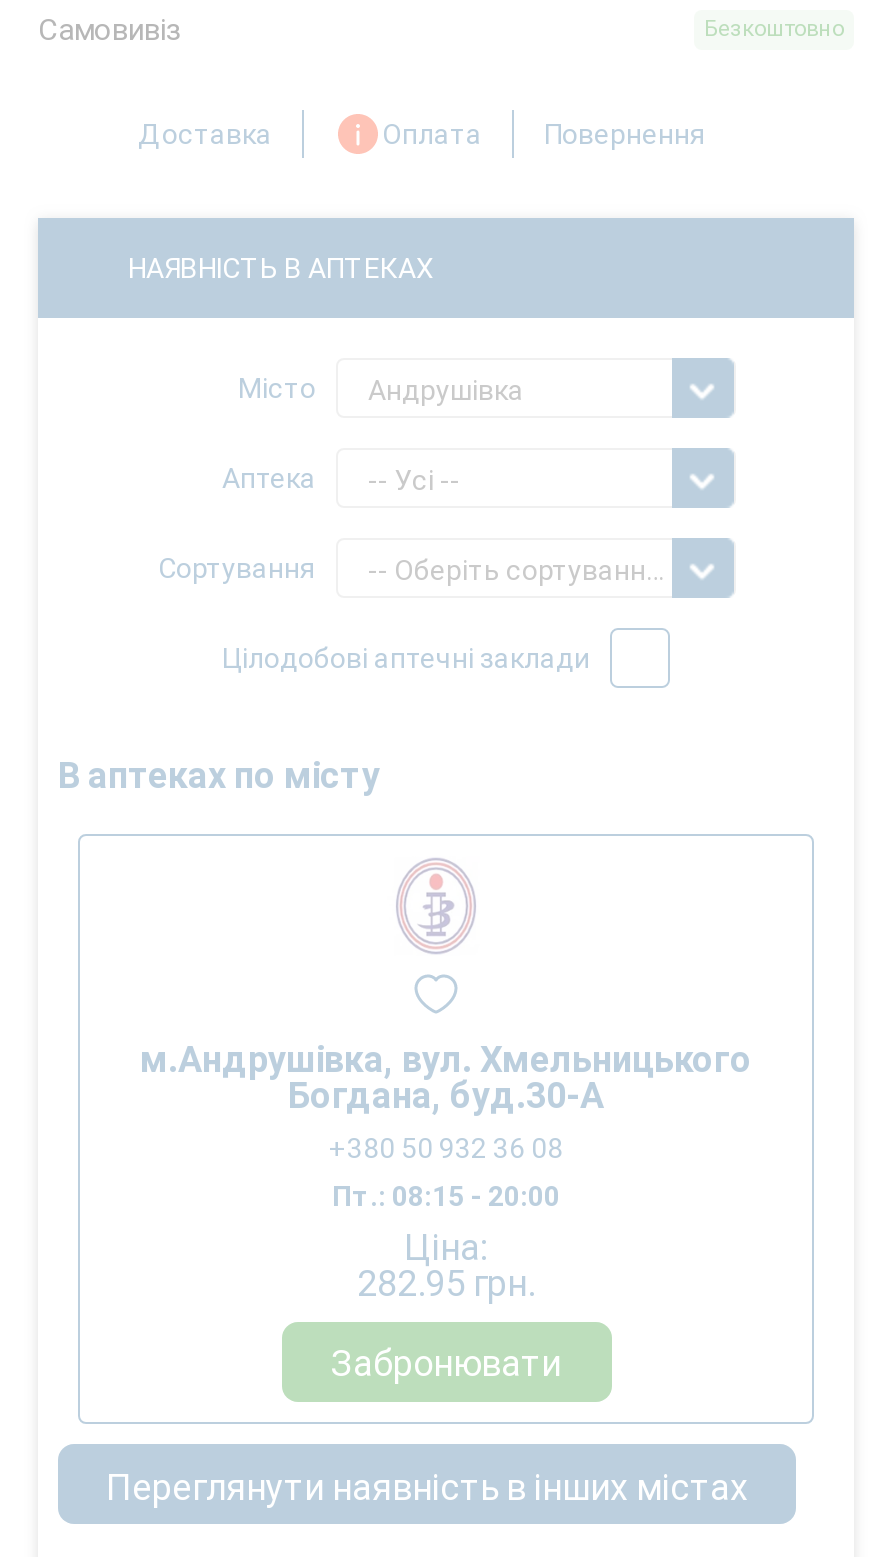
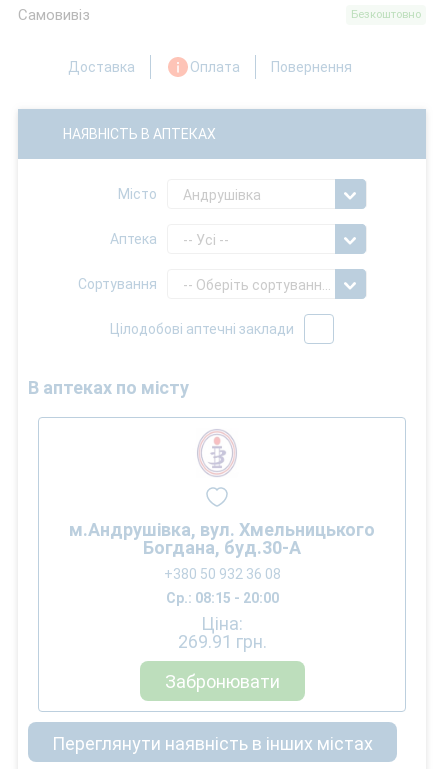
- Пт.: 08:15 - 20:00
+ Ср.: 08:15 - 20:00

- 282.95 грн.
+ 269.91 грн.
